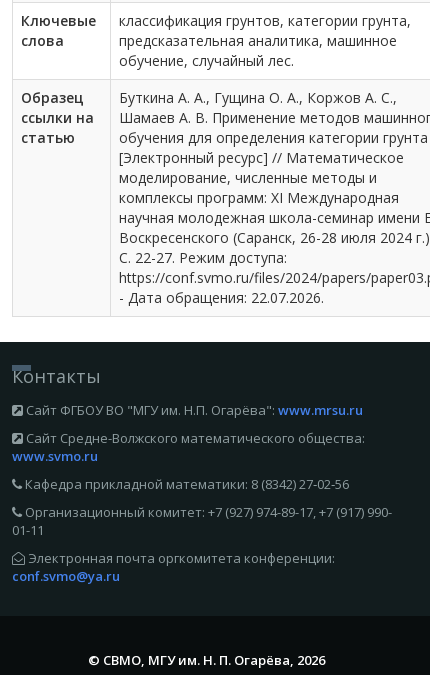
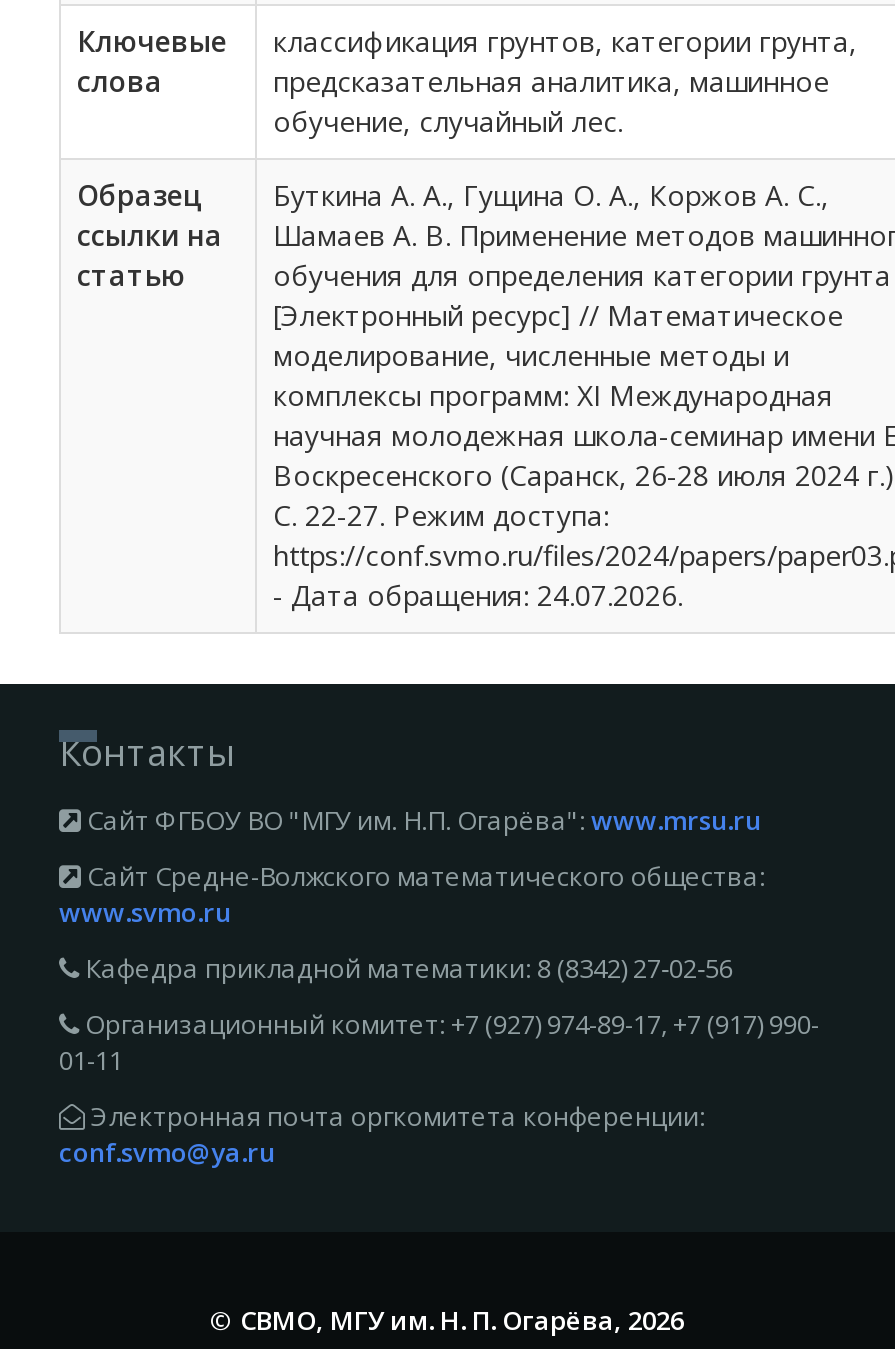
- - Дата обращения: 22.07.2026.
+ - Дата обращения: 24.07.2026.
